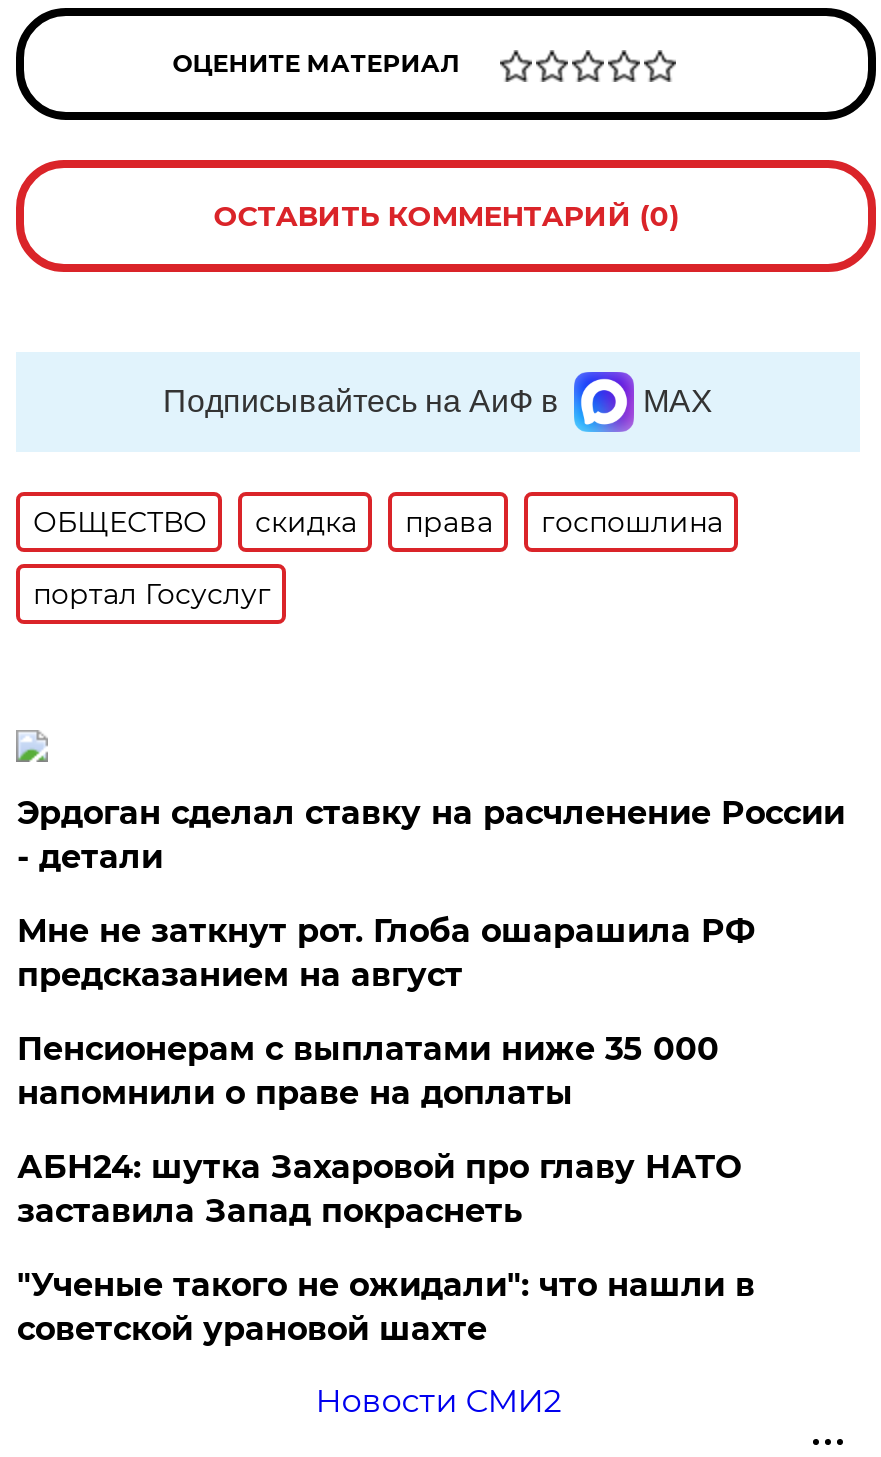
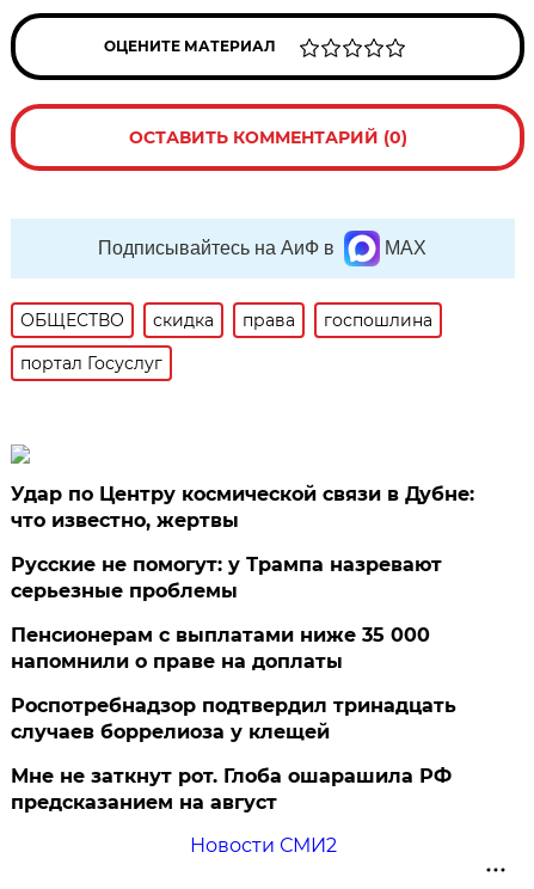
+ Русские не помогут: у Трампа назревают
+ серьезные проблемы

- Эрдоган сделал ставку на расчленение России
- - детали
+ Удар по Центру космической связи в Дубне:
+ что известно, жертвы

moved down: Мне не заткнут рот. Глоба ошарашила РФ | предсказанием на август

- АБН24: шутка Захаровой про главу НАТО
- заставила Запад покраснеть
+ Роспотребнадзор подтвердил тринадцать
+ случаев боррелиоза у клещей

- "Ученые такого не ожидали": что нашли в
- советской урановой шахте
